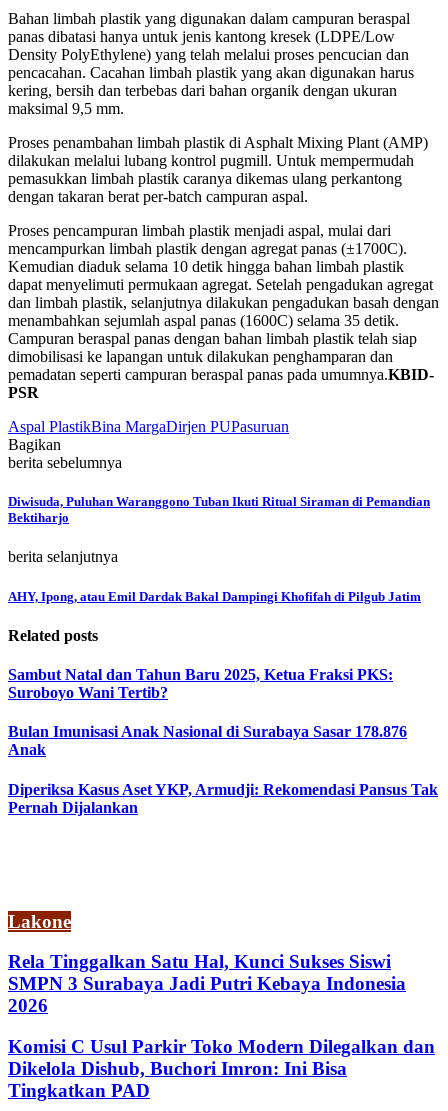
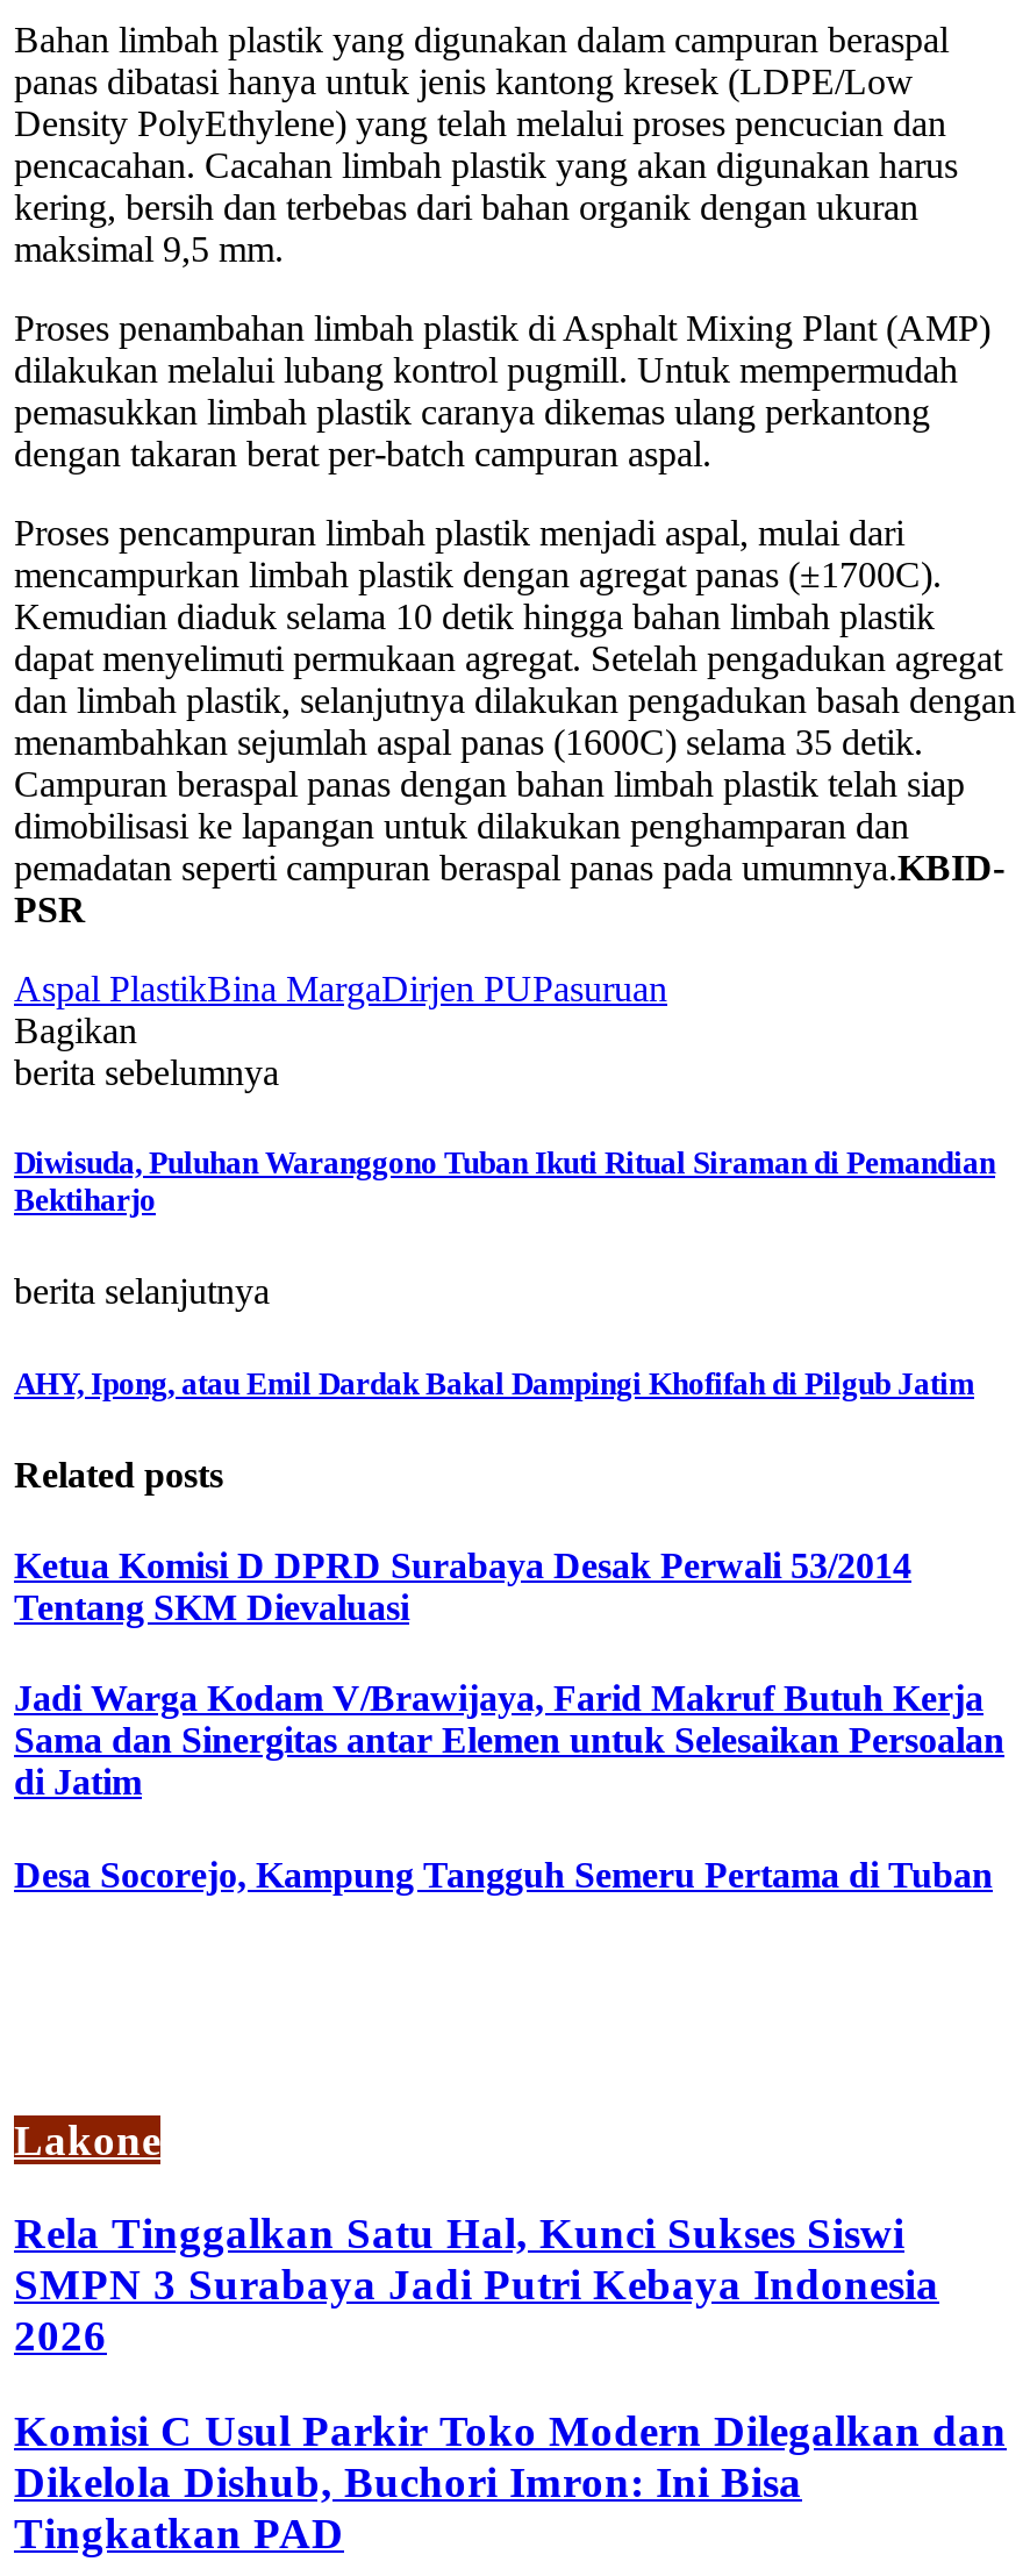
- Sambut Natal dan Tahun Baru 2025, Ketua Fraksi PKS:
- Suroboyo Wani Tertib?
+ Ketua Komisi D DPRD Surabaya Desak Perwali 53/2014
+ Tentang SKM Dievaluasi

- Bulan Imunisasi Anak Nasional di Surabaya Sasar 178.876
- Anak
+ Jadi Warga Kodam V/Brawijaya, Farid Makruf Butuh Kerja
+ Sama dan Sinergitas antar Elemen untuk Selesaikan Persoalan
+ di Jatim

- Diperiksa Kasus Aset YKP, Armudji: Rekomendasi Pansus Tak
- Pernah Dijalankan
+ Desa Socorejo, Kampung Tangguh Semeru Pertama di Tuban
